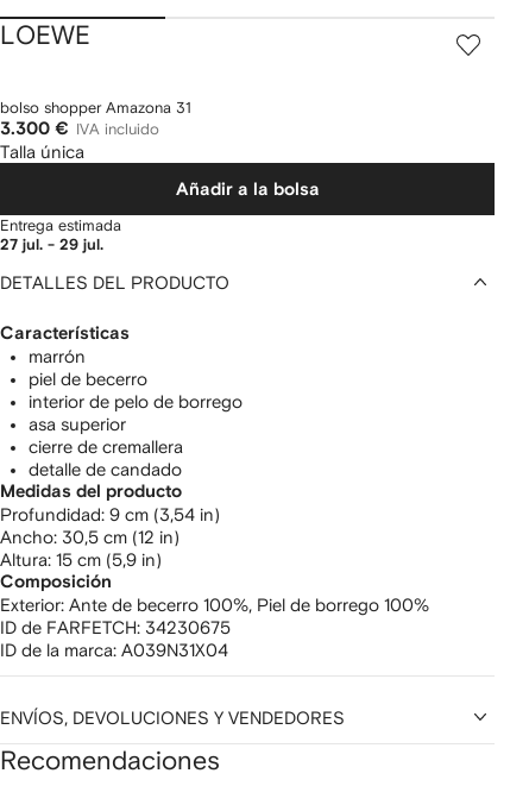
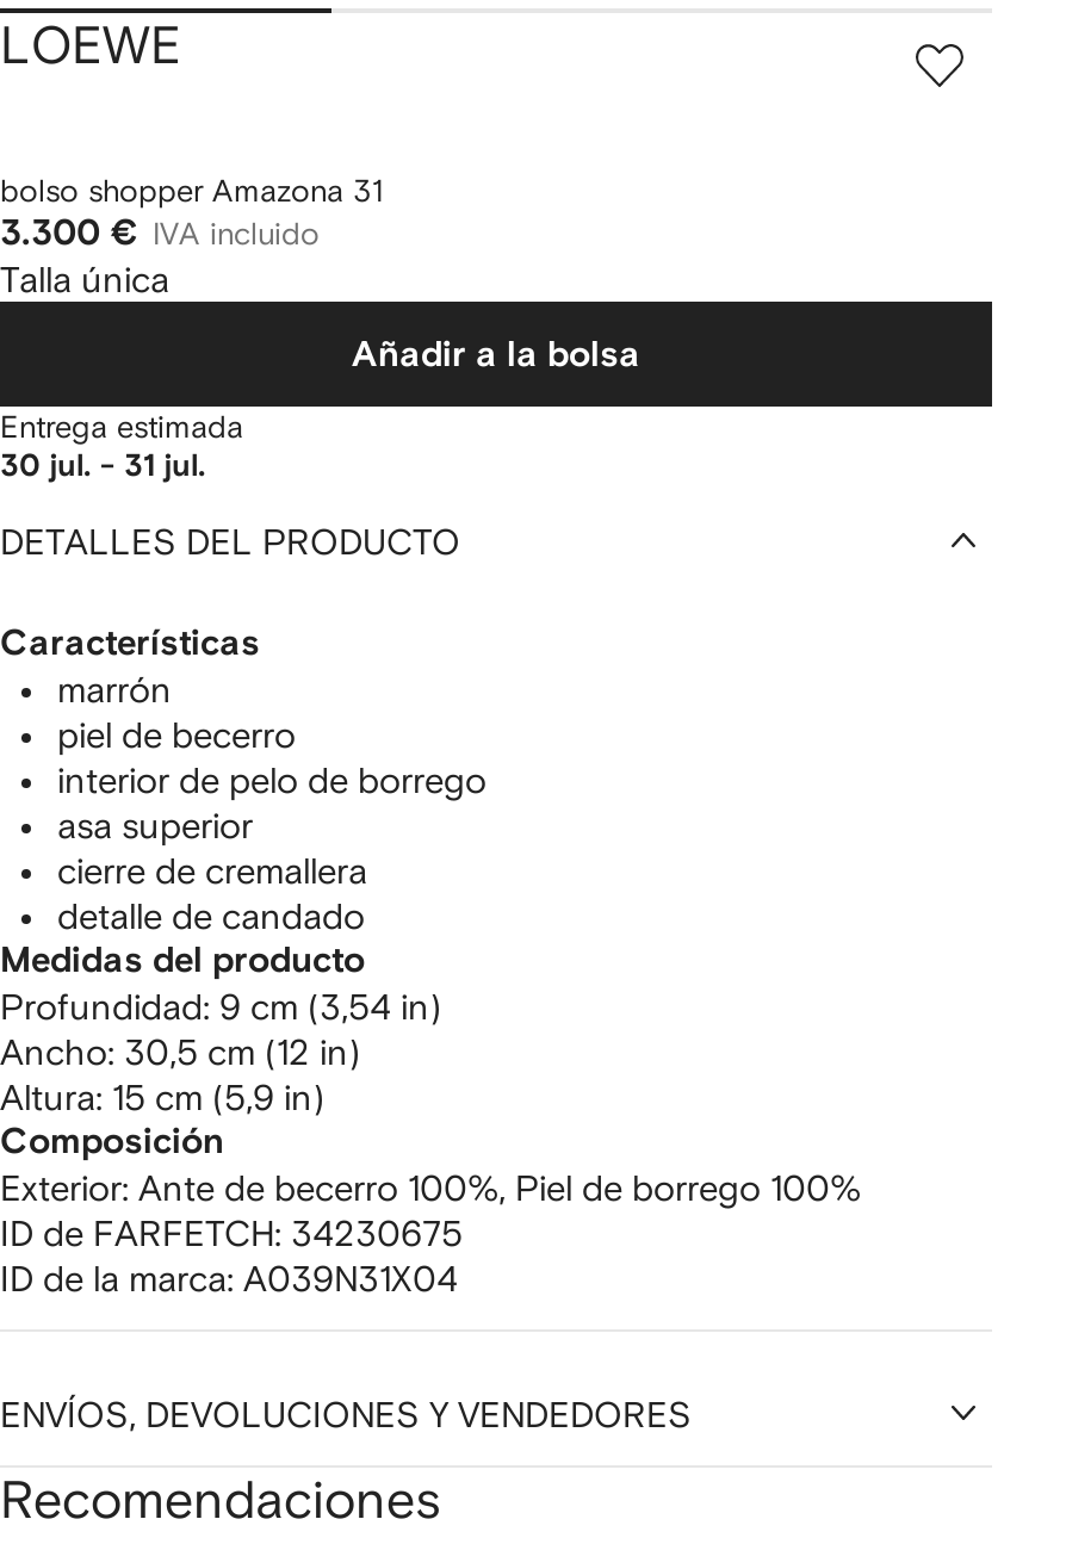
- 27 jul. - 29 jul.
+ 30 jul. - 31 jul.
